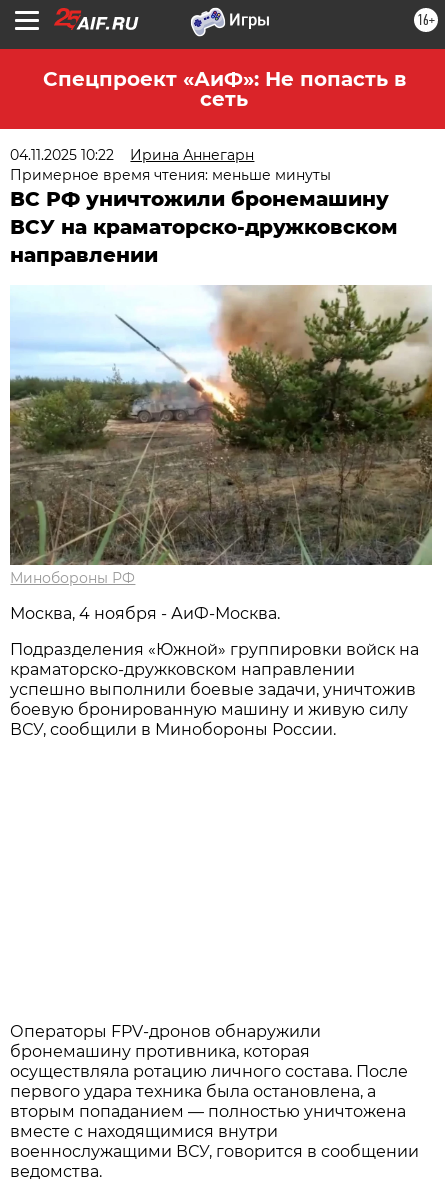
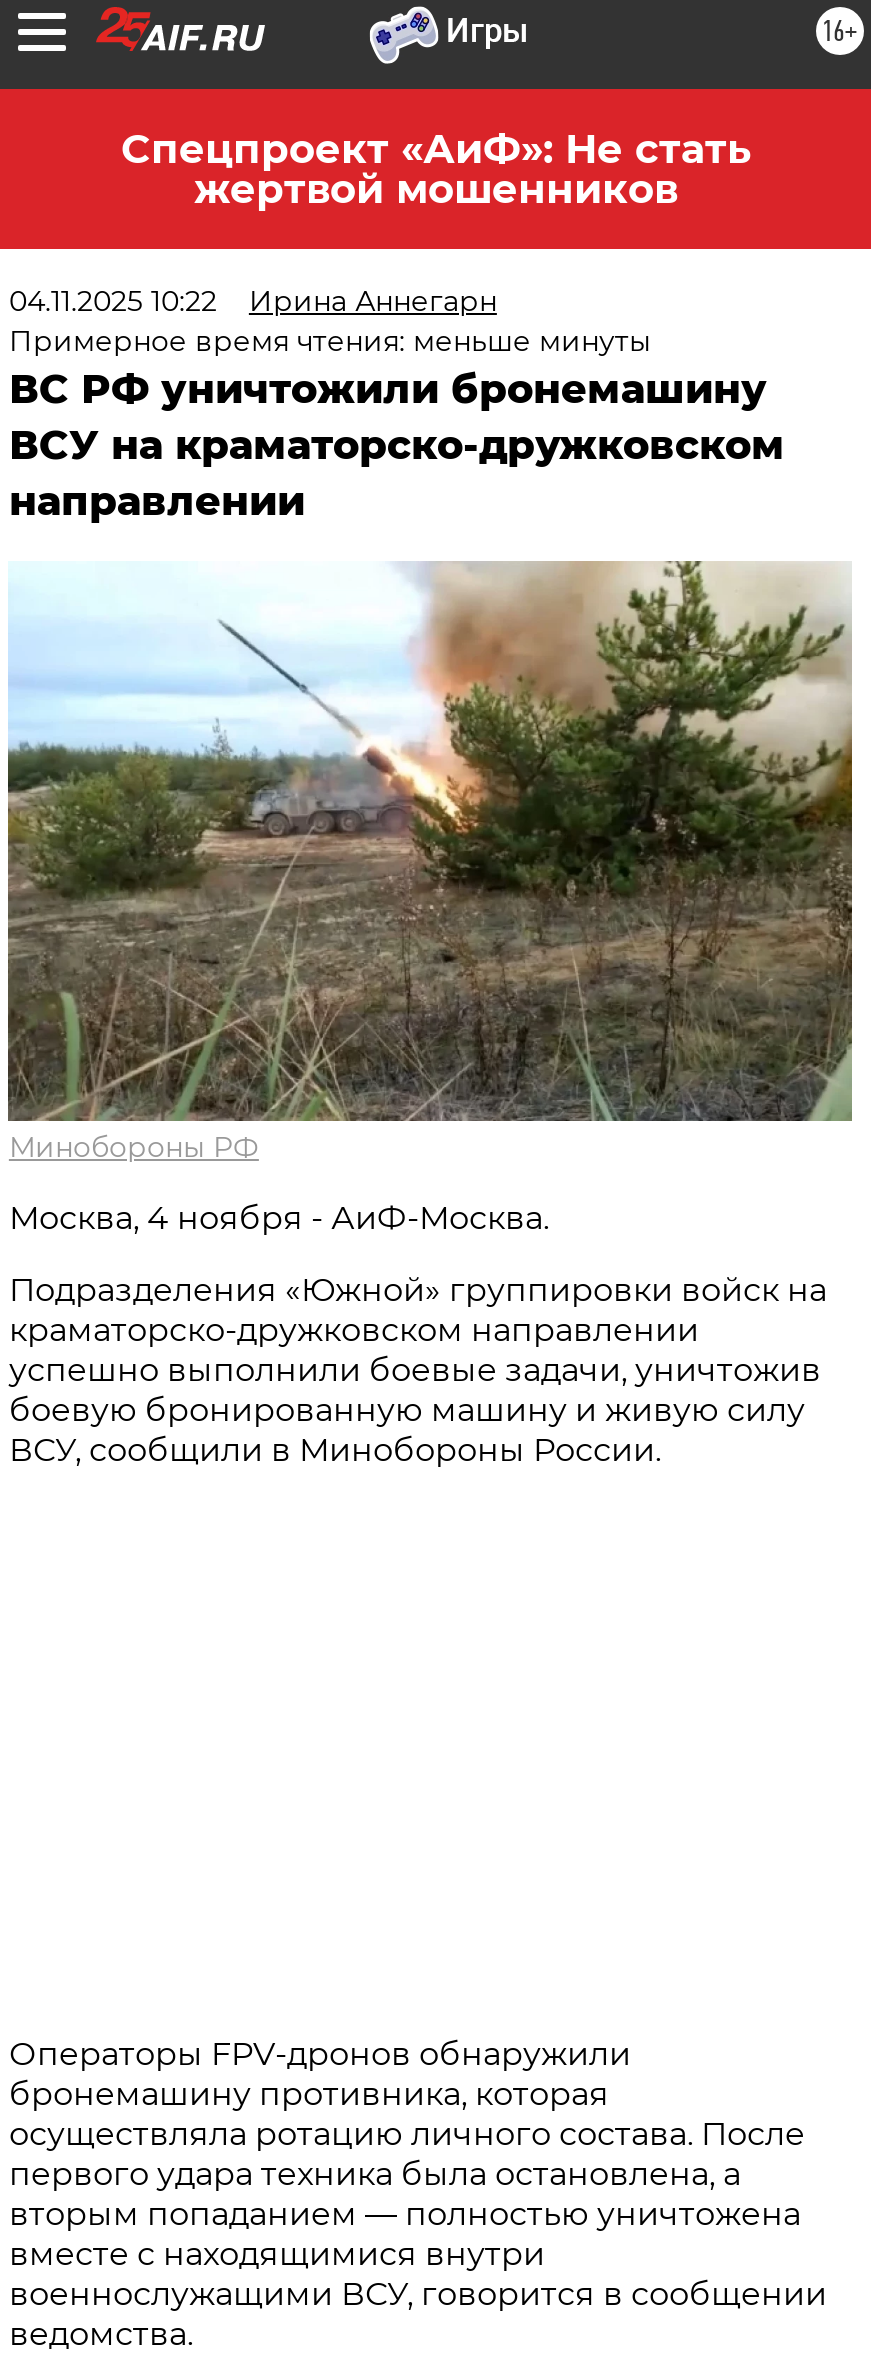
- Спецпроект «АиФ»: Не попасть в
- сеть
+ Спецпроект «АиФ»: Не стать
+ жертвой мошенников
